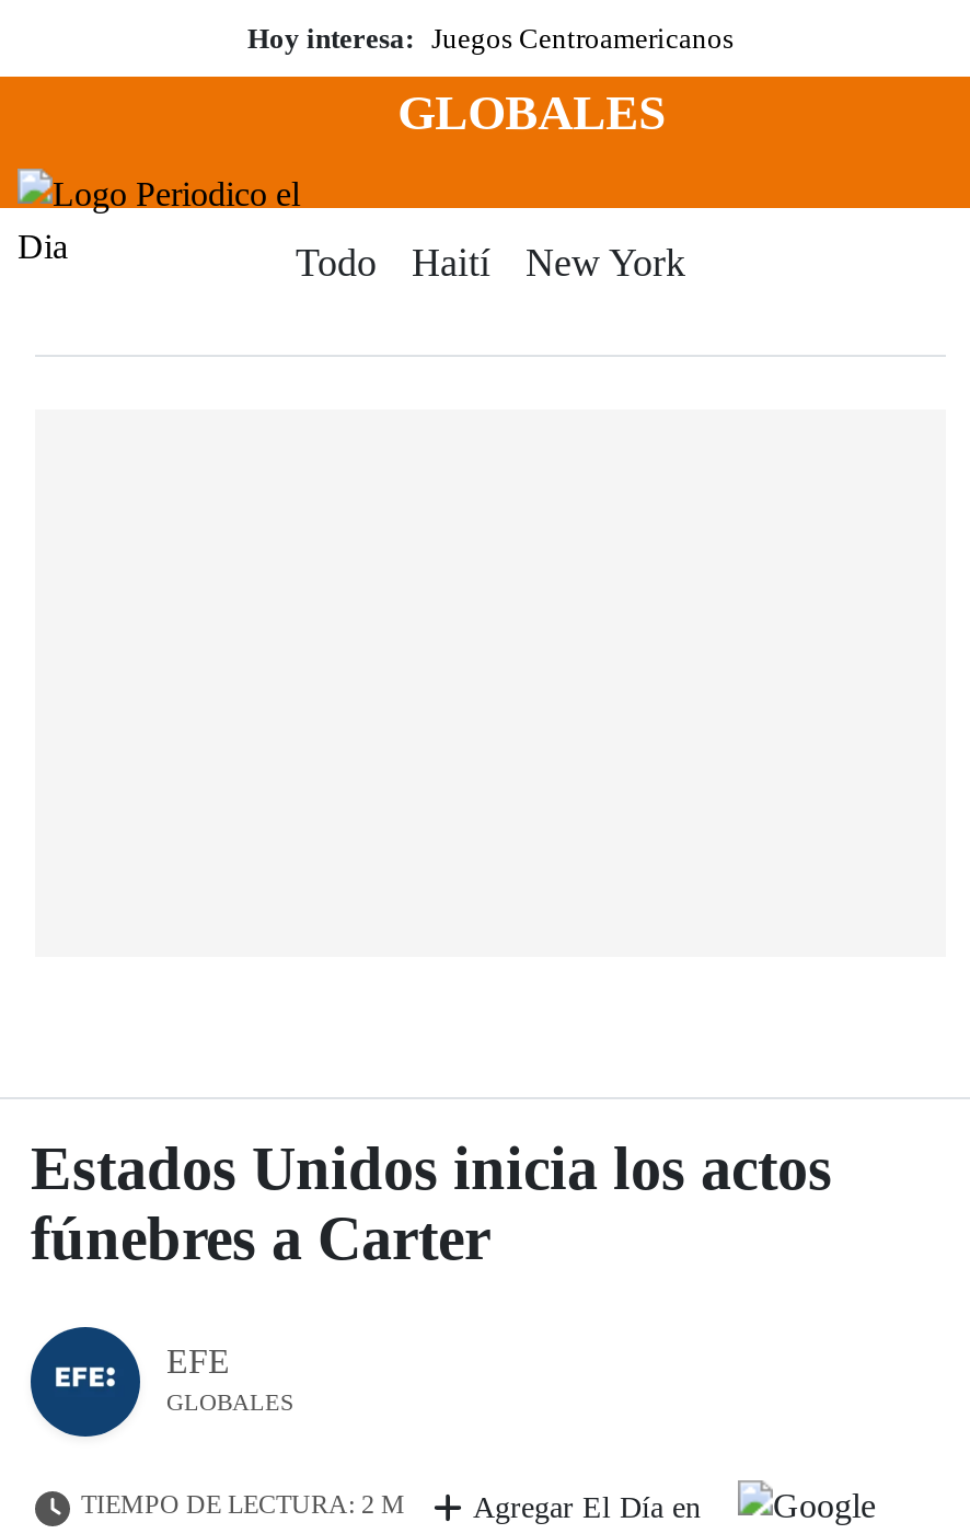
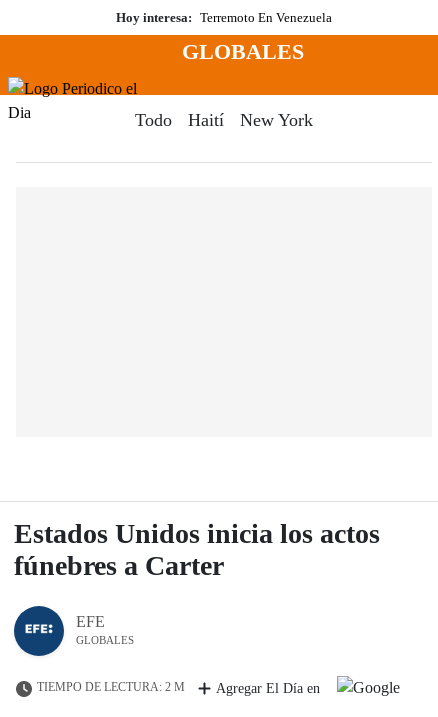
- Hoy interesa: Juegos Centroamericanos
+ Hoy interesa: Terremoto En Venezuela
